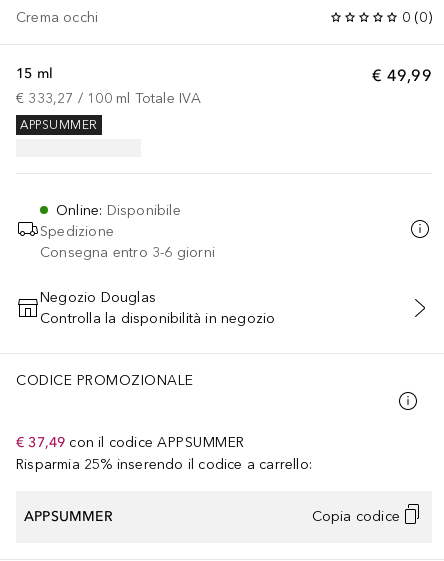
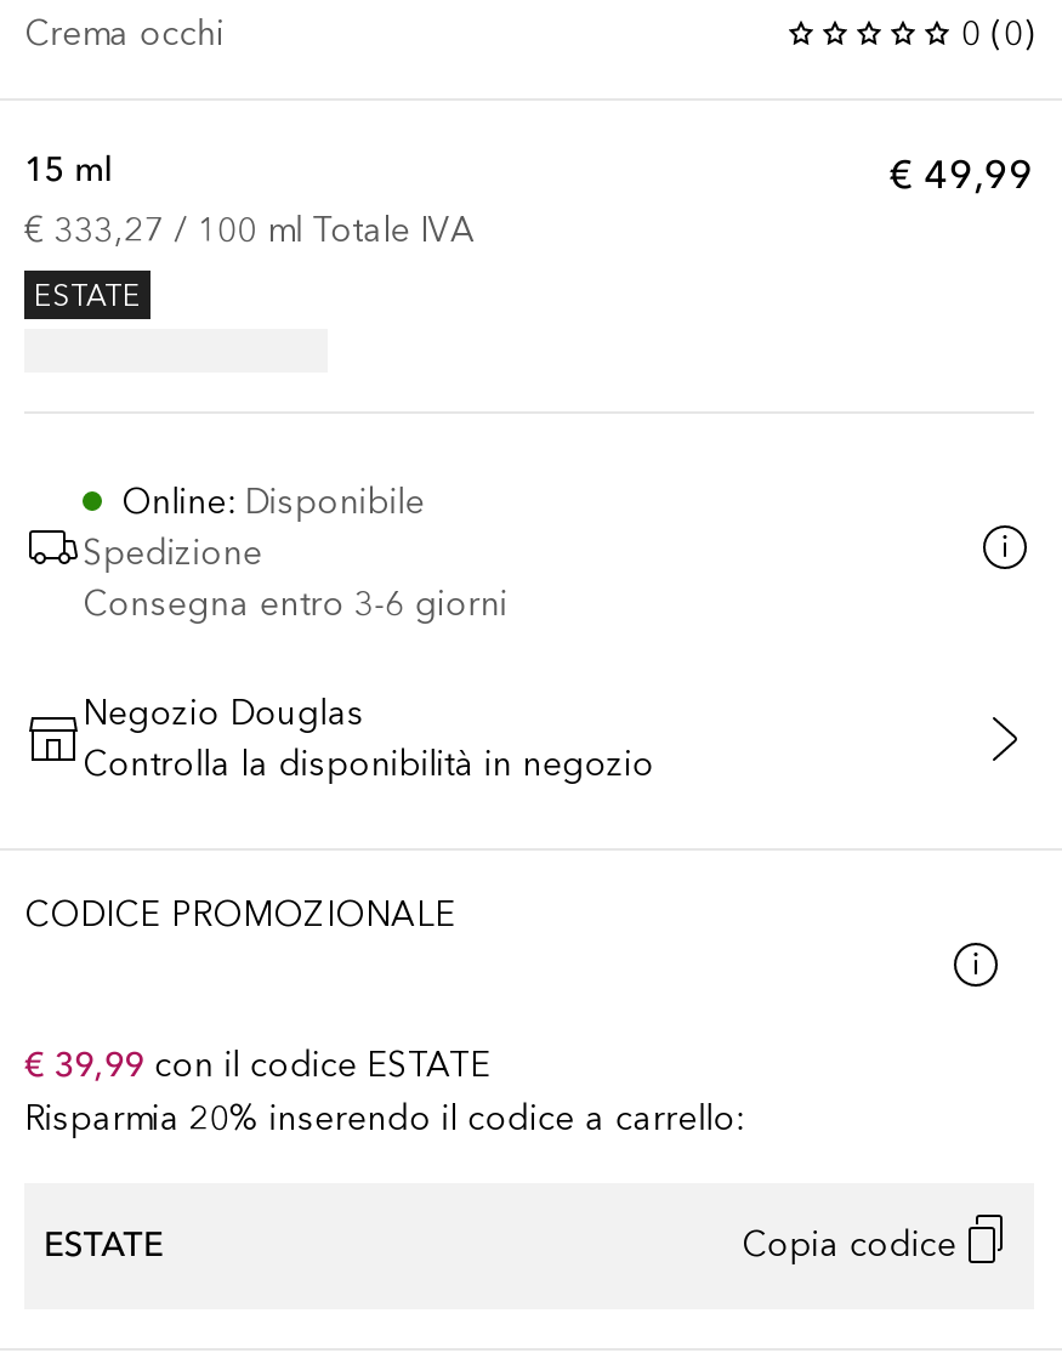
- APPSUMMER
+ ESTATE

- € 37,49 con il codice APPSUMMER
- Risparmia 25% inserendo il codice a carrello:
+ € 39,99 con il codice ESTATE
+ Risparmia 20% inserendo il codice a carrello:

- APPSUMMER
+ ESTATE
